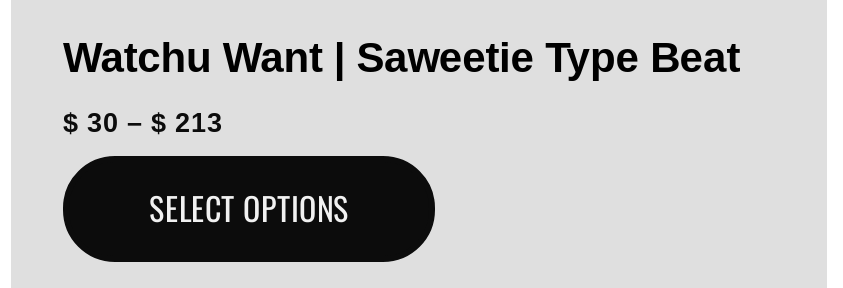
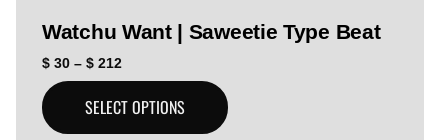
- $30 – $213
+ $30 – $212
